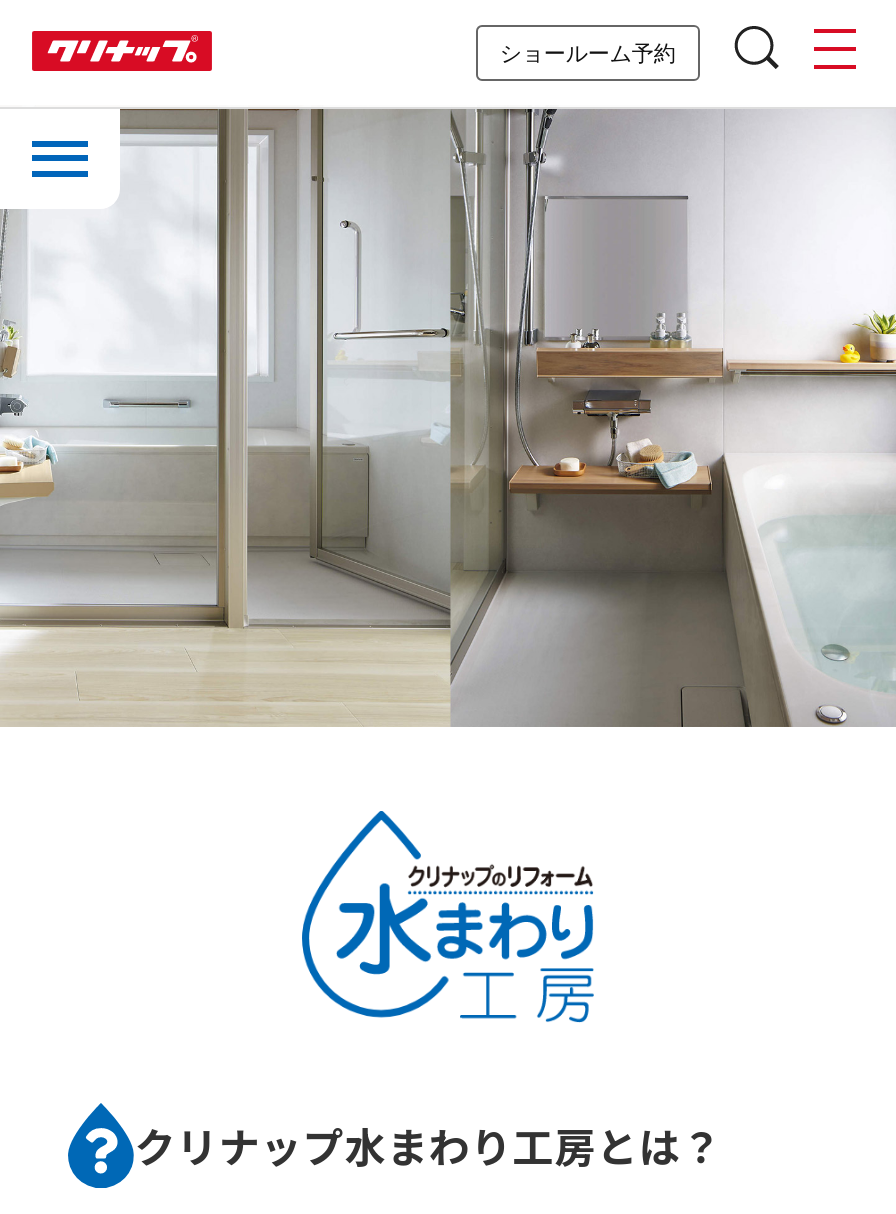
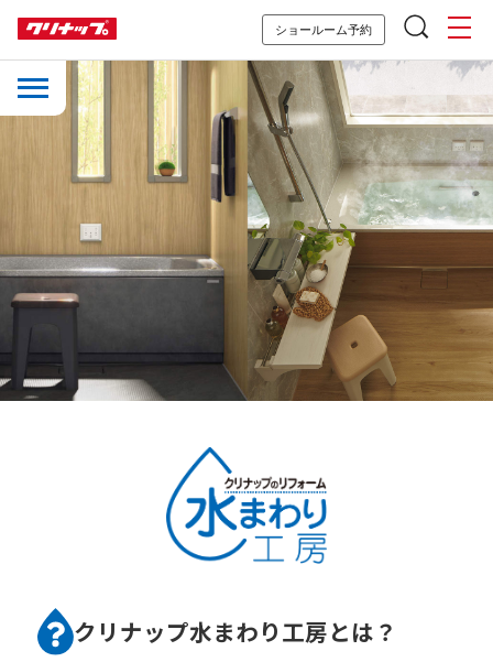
- [image]
+ [image]
